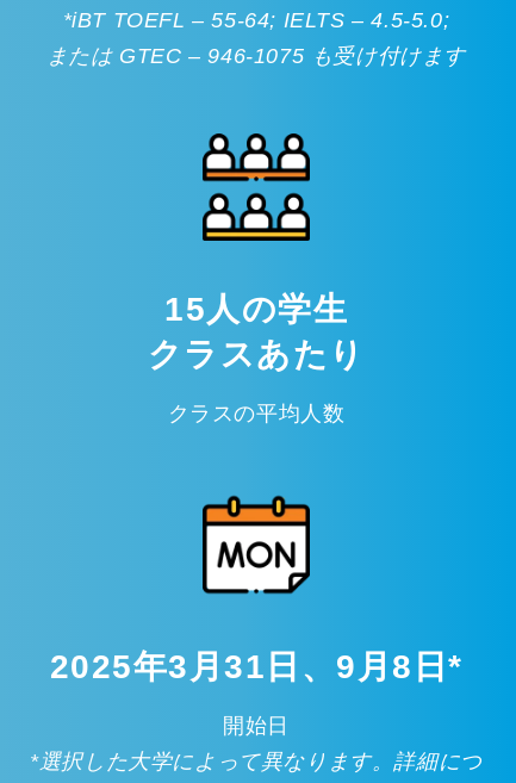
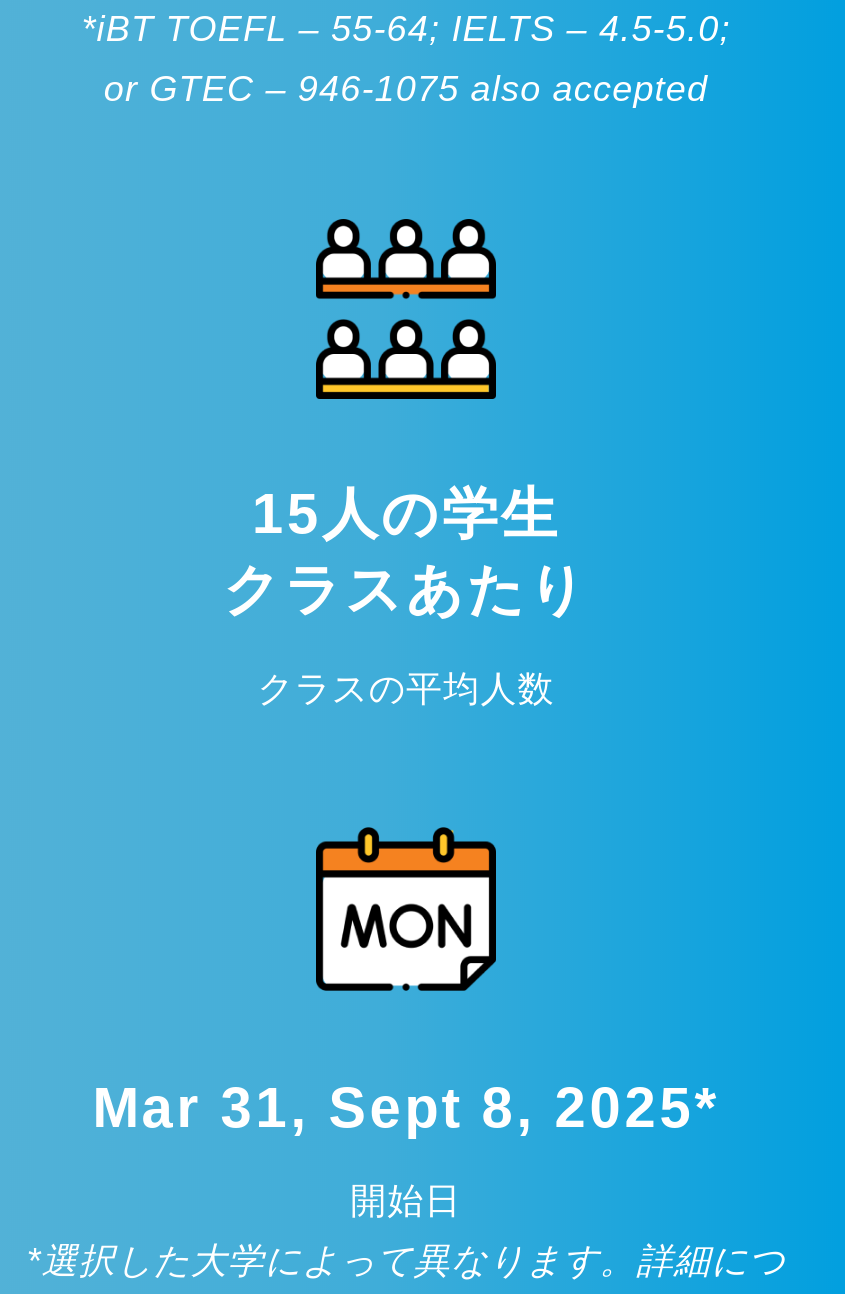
- または GTEC – 946-1075 も受け付けます
+ or GTEC – 946-1075 also accepted

- 2025年3月31日、9月8日*
+ Mar 31, Sept 8, 2025*
